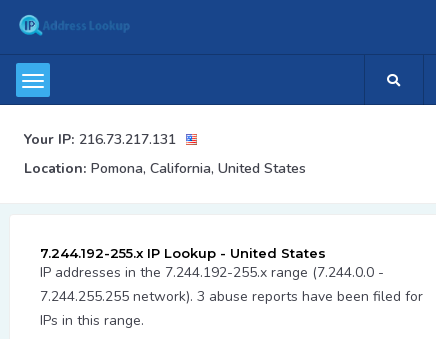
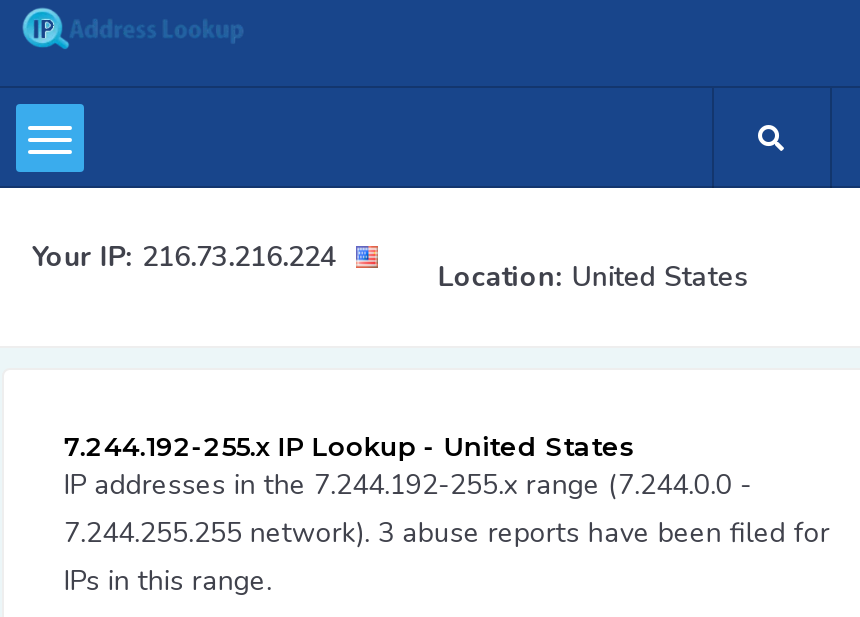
- Your IP: 216.73.217.131
- Location: Pomona, California, United States
+ Your IP: 216.73.216.224
+ Location: United States
